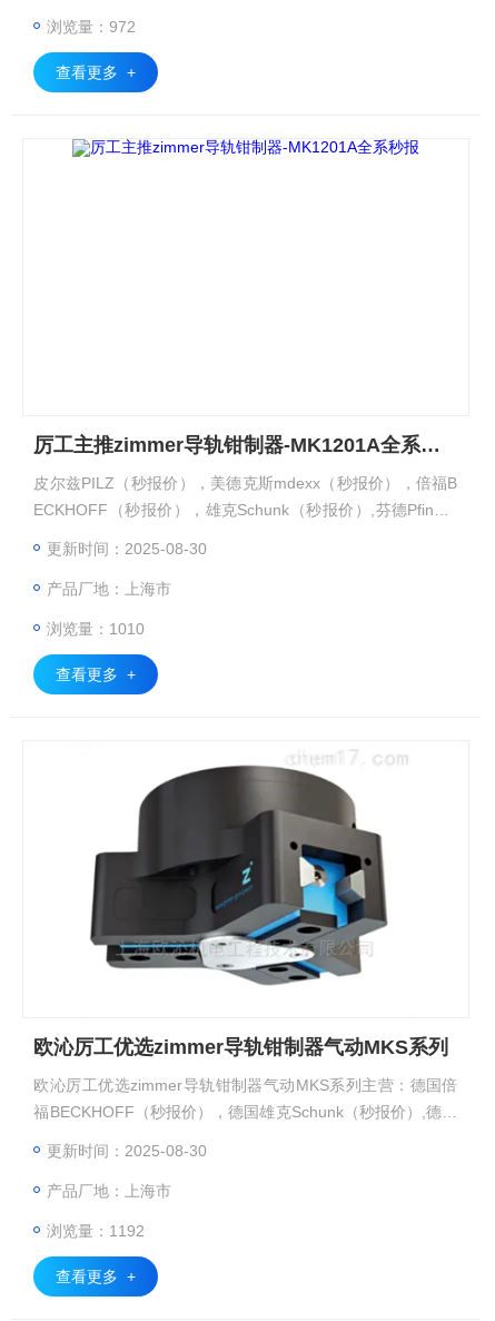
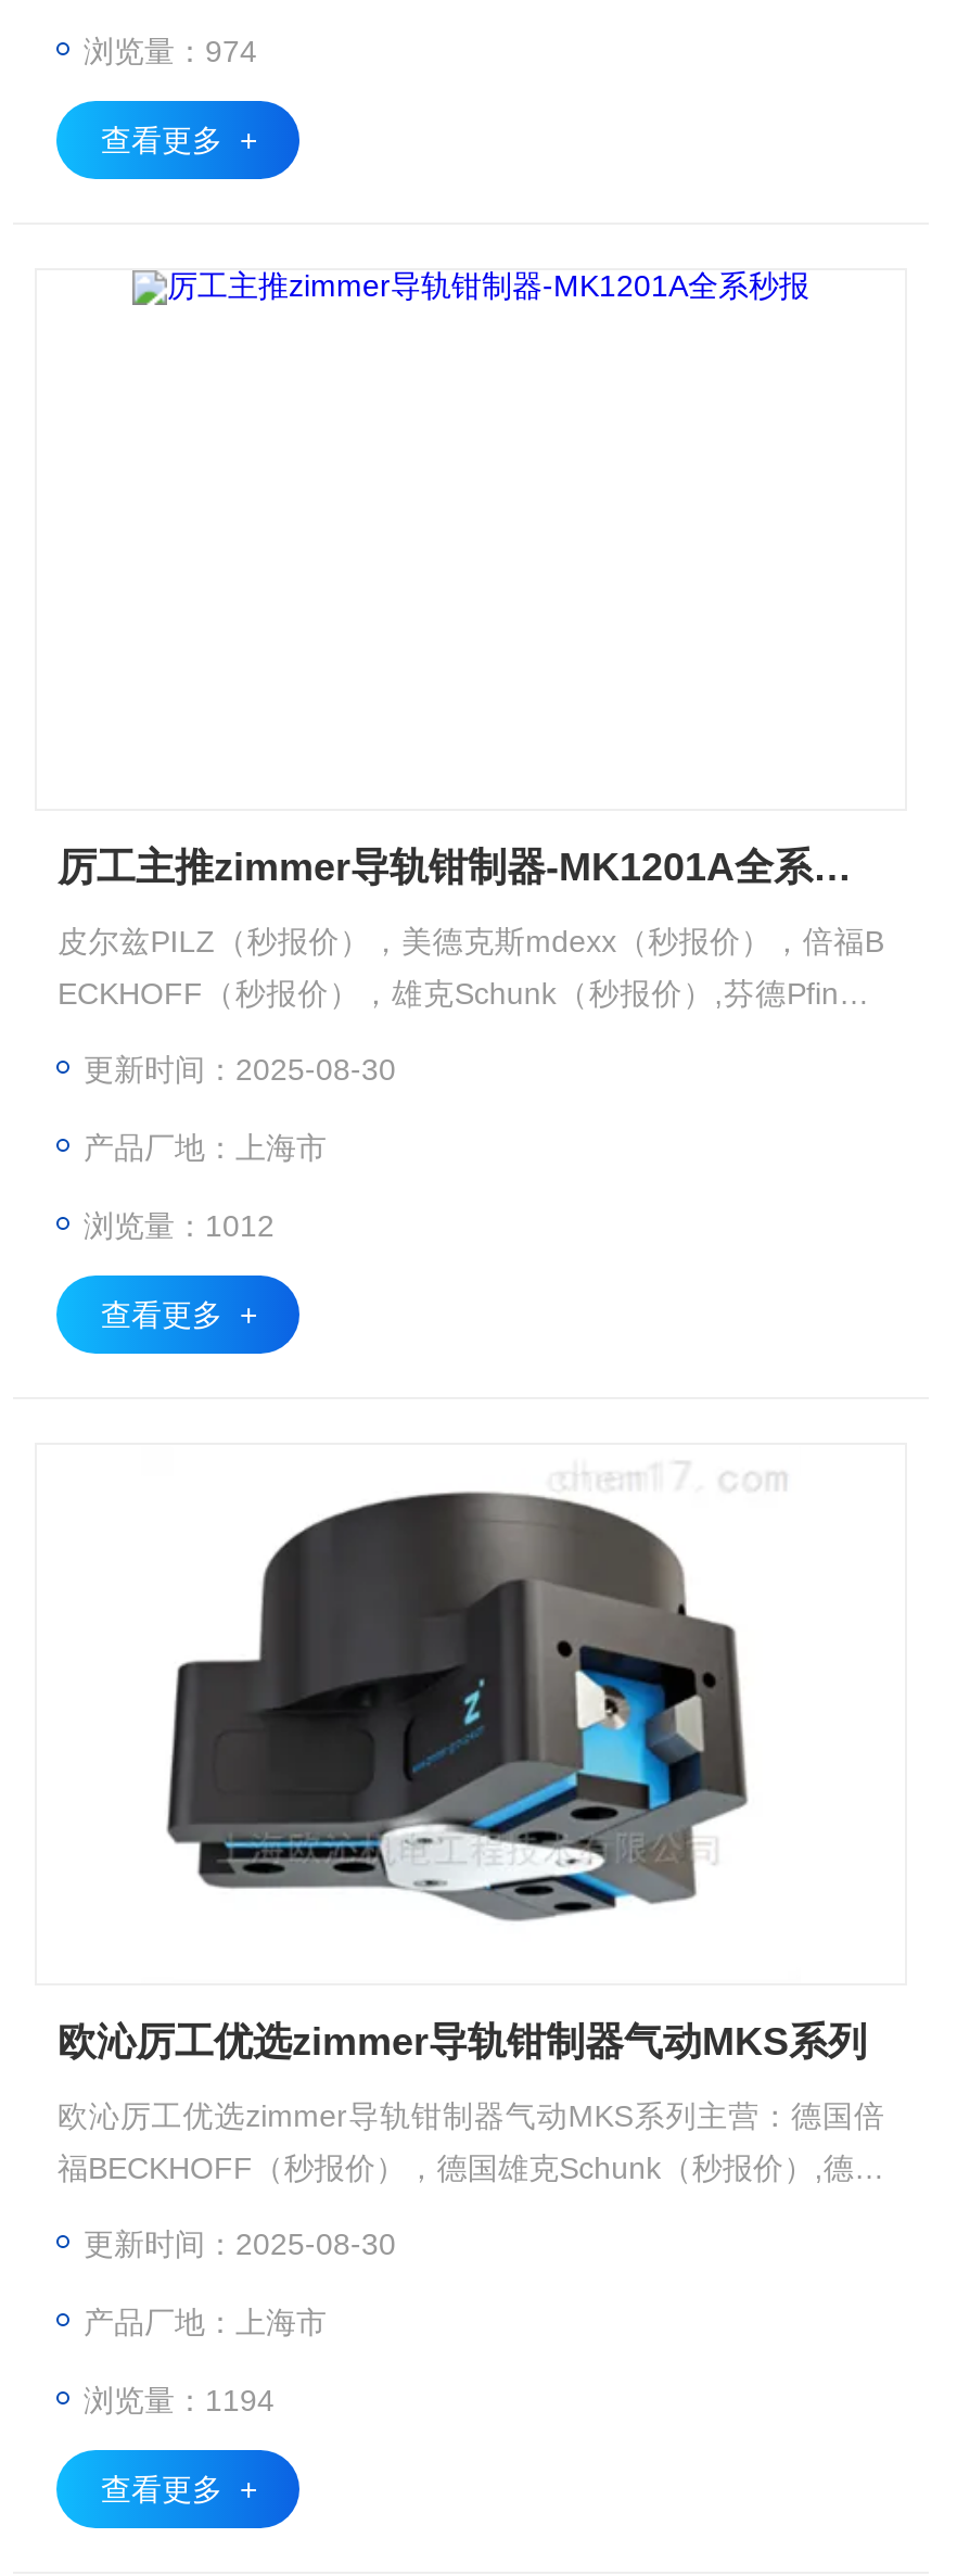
- 浏览量：972
+ 浏览量：974

- 浏览量：1010
+ 浏览量：1012

- 浏览量：1192
+ 浏览量：1194
